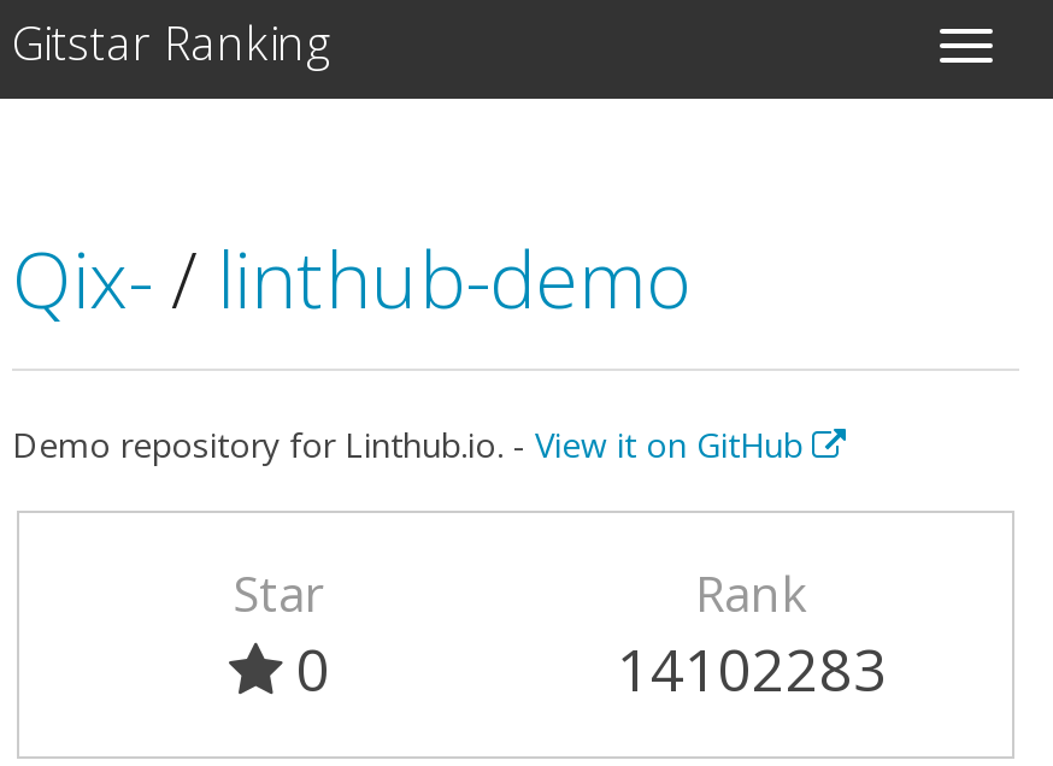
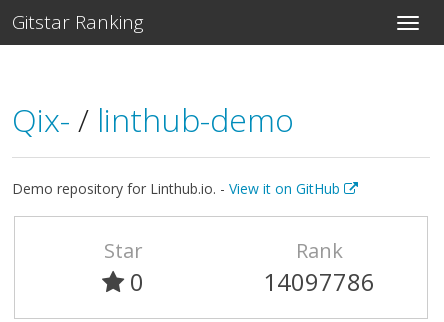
- 14102283
+ 14097786
